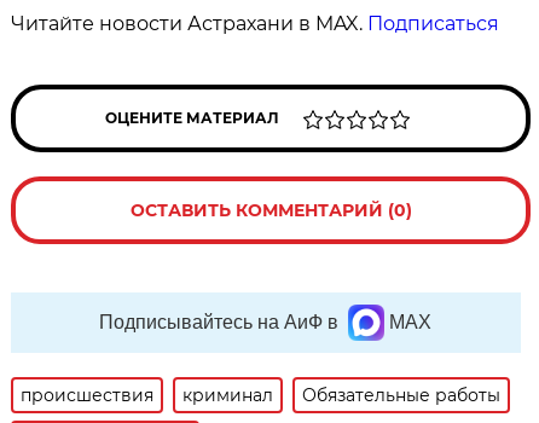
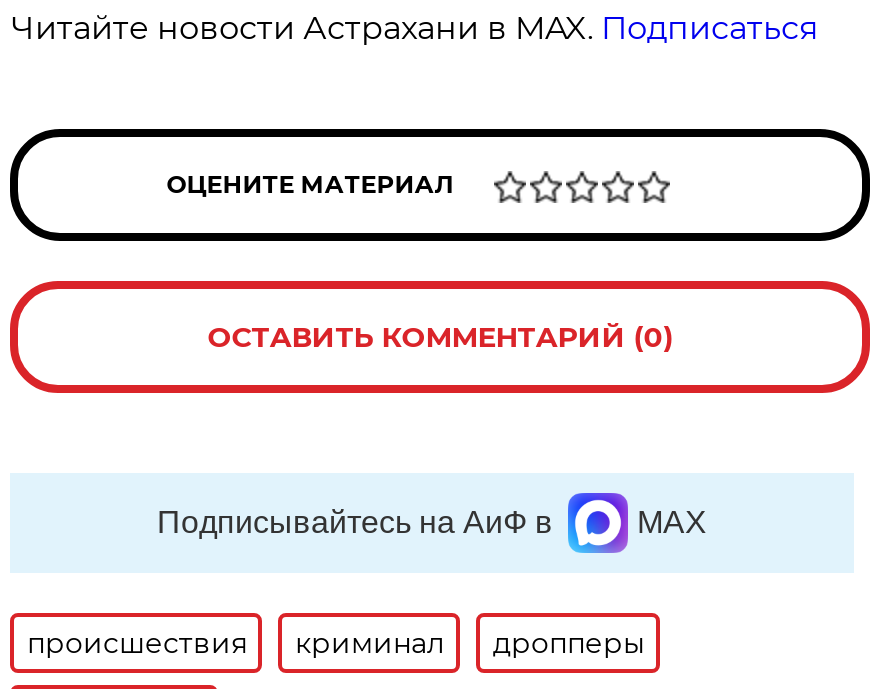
- Обязательные работы
+ дропперы
